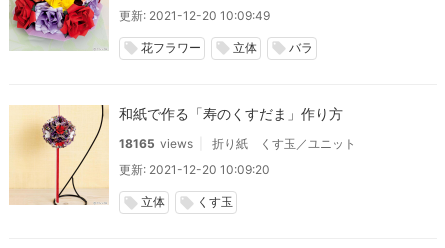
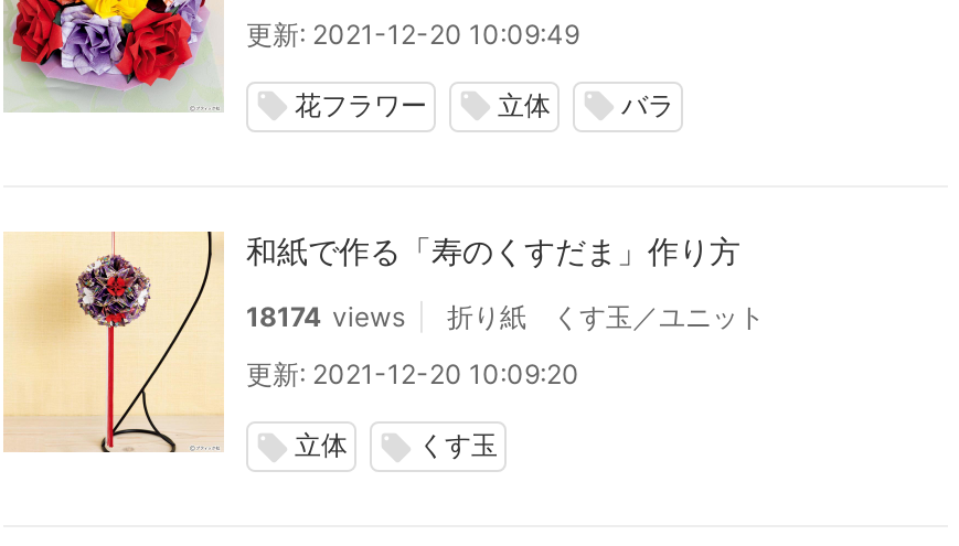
- 18165 views 折り紙 くす玉／ユニット
+ 18174 views 折り紙 くす玉／ユニット
